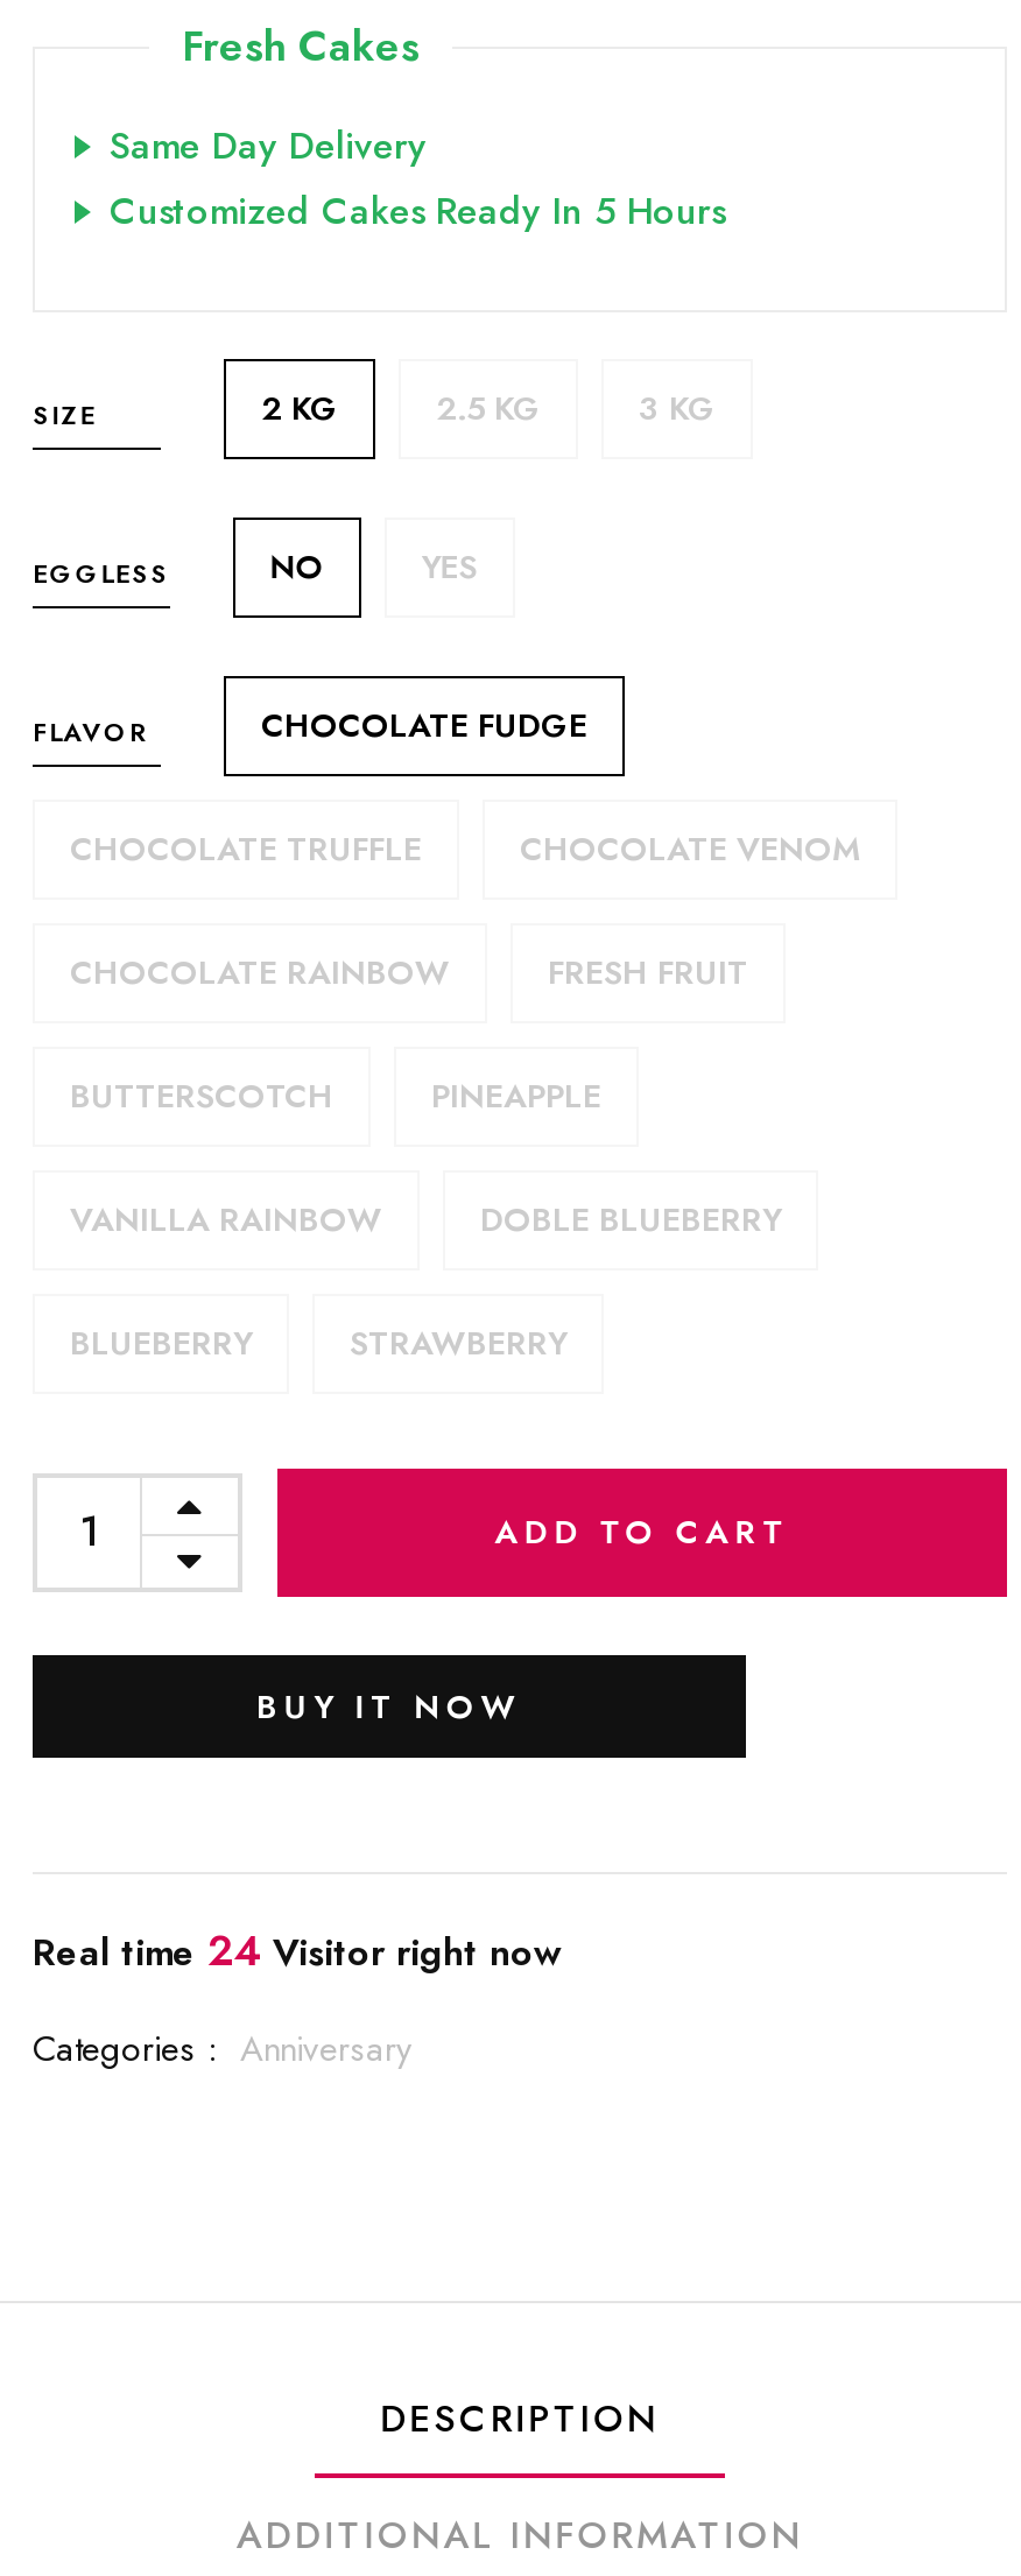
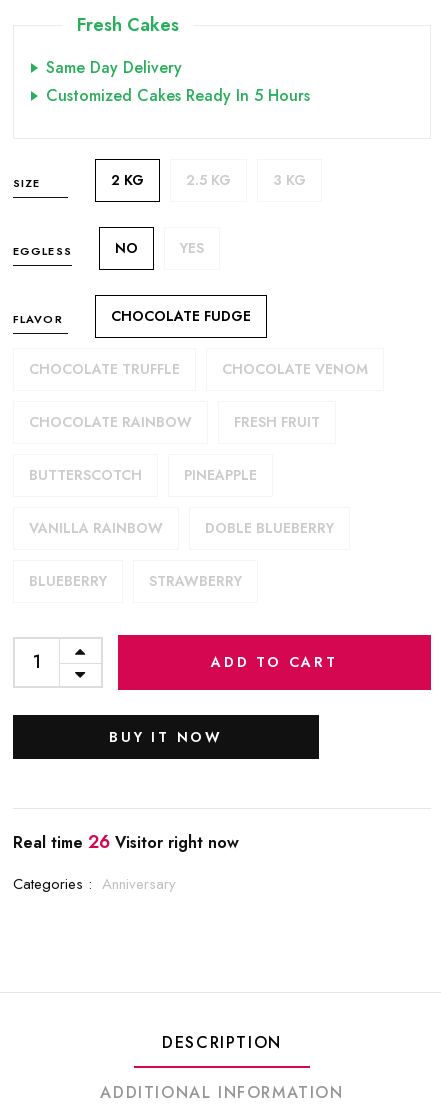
- Real time 24 Visitor right now
+ Real time 26 Visitor right now
